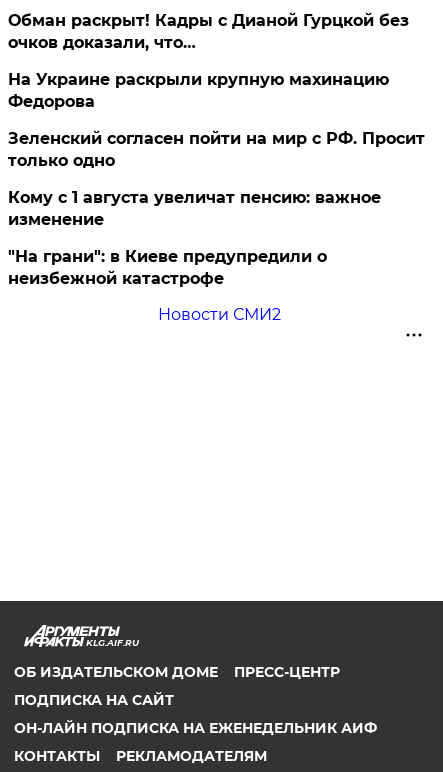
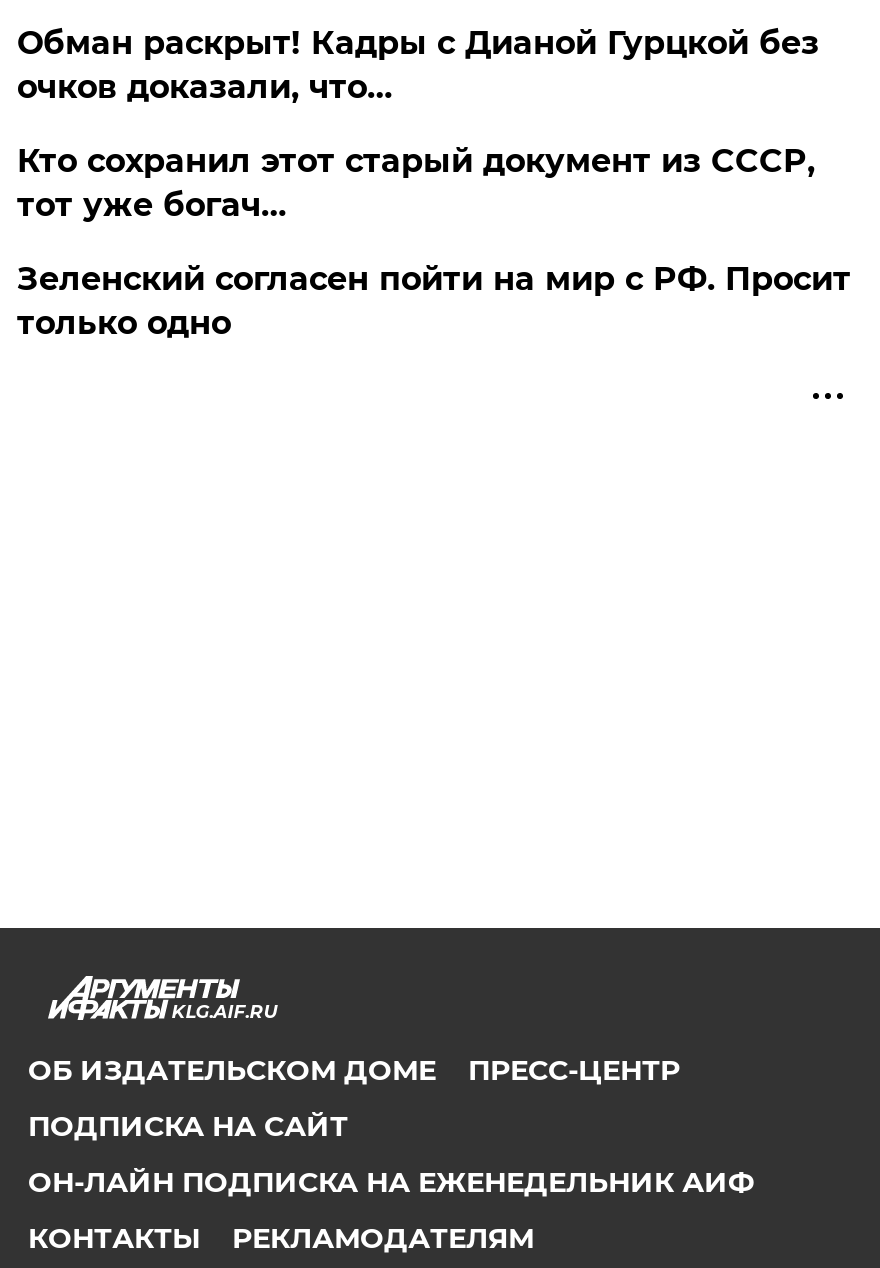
- На Украине раскрыли крупную махинацию
- Федорова
+ Кто сохранил этот старый документ из СССР,
+ тот уже богач…

- Кому с 1 августа увеличат пенсию: важное
- изменение
- "На грани": в Киеве предупредили о
- неизбежной катастрофе
- Новости СМИ2
